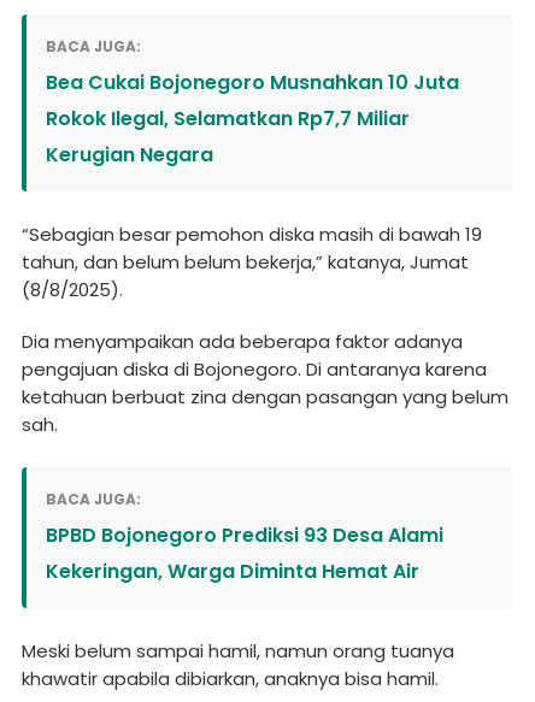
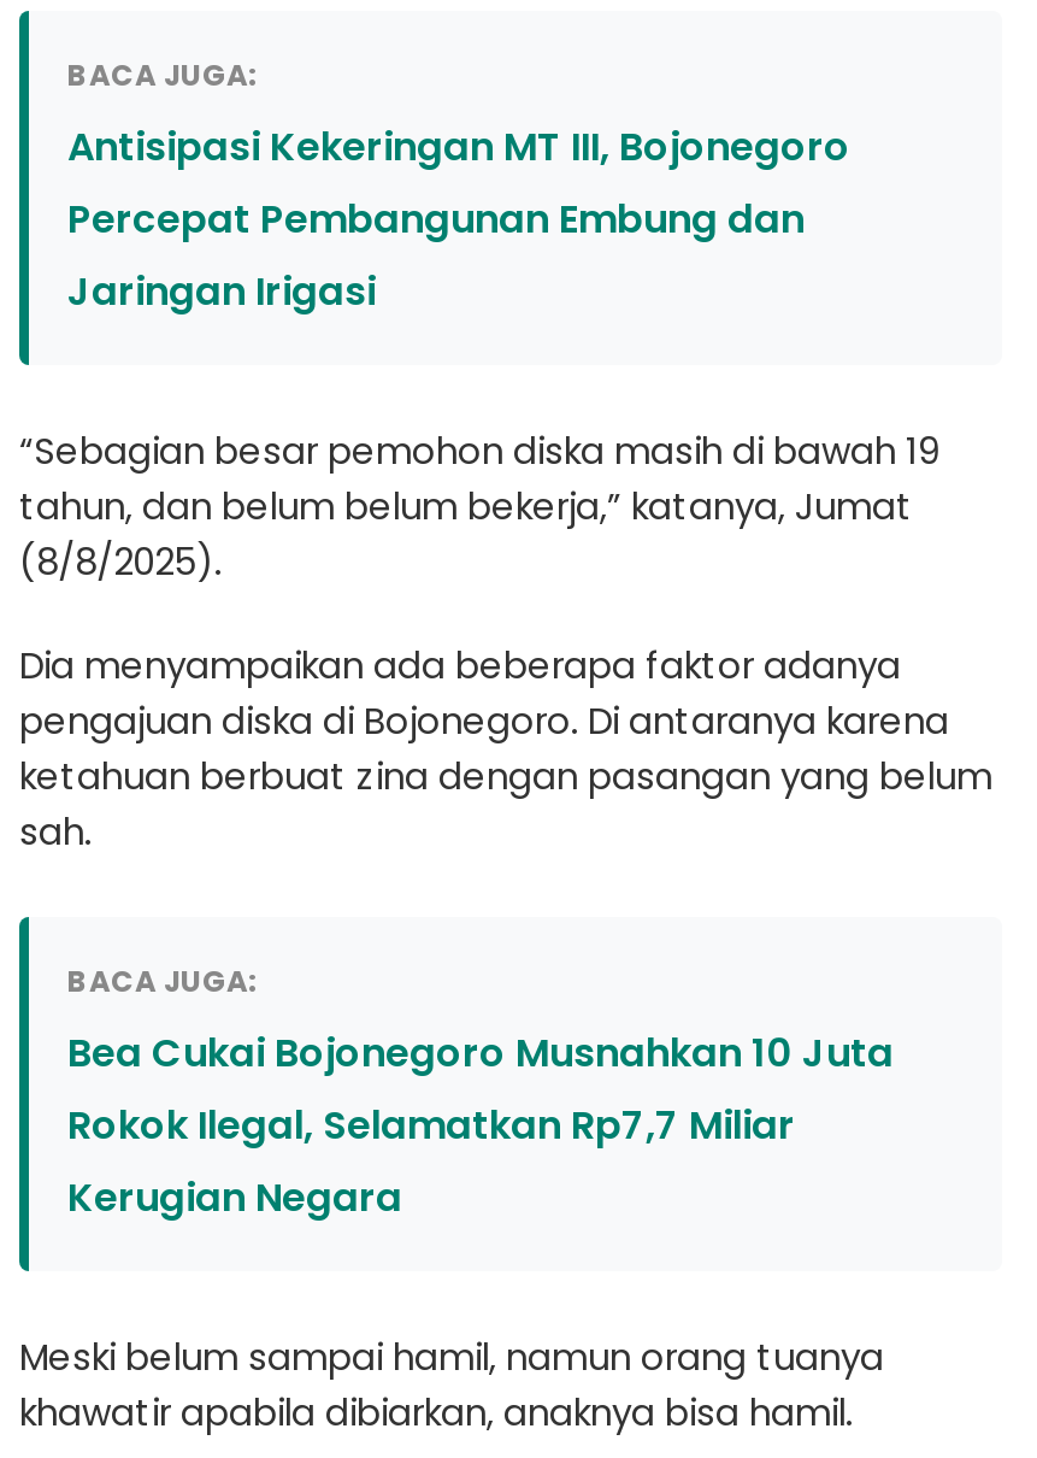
+ Antisipasi Kekeringan MT III, Bojonegoro
+ Percepat Pembangunan Embung dan
+ Jaringan Irigasi

moved down: Bea Cukai Bojonegoro Musnahkan 10 Juta | Rokok Ilegal, Selamatkan Rp7,7 Miliar | Kerugian Negara

- BPBD Bojonegoro Prediksi 93 Desa Alami
- Kekeringan, Warga Diminta Hemat Air
